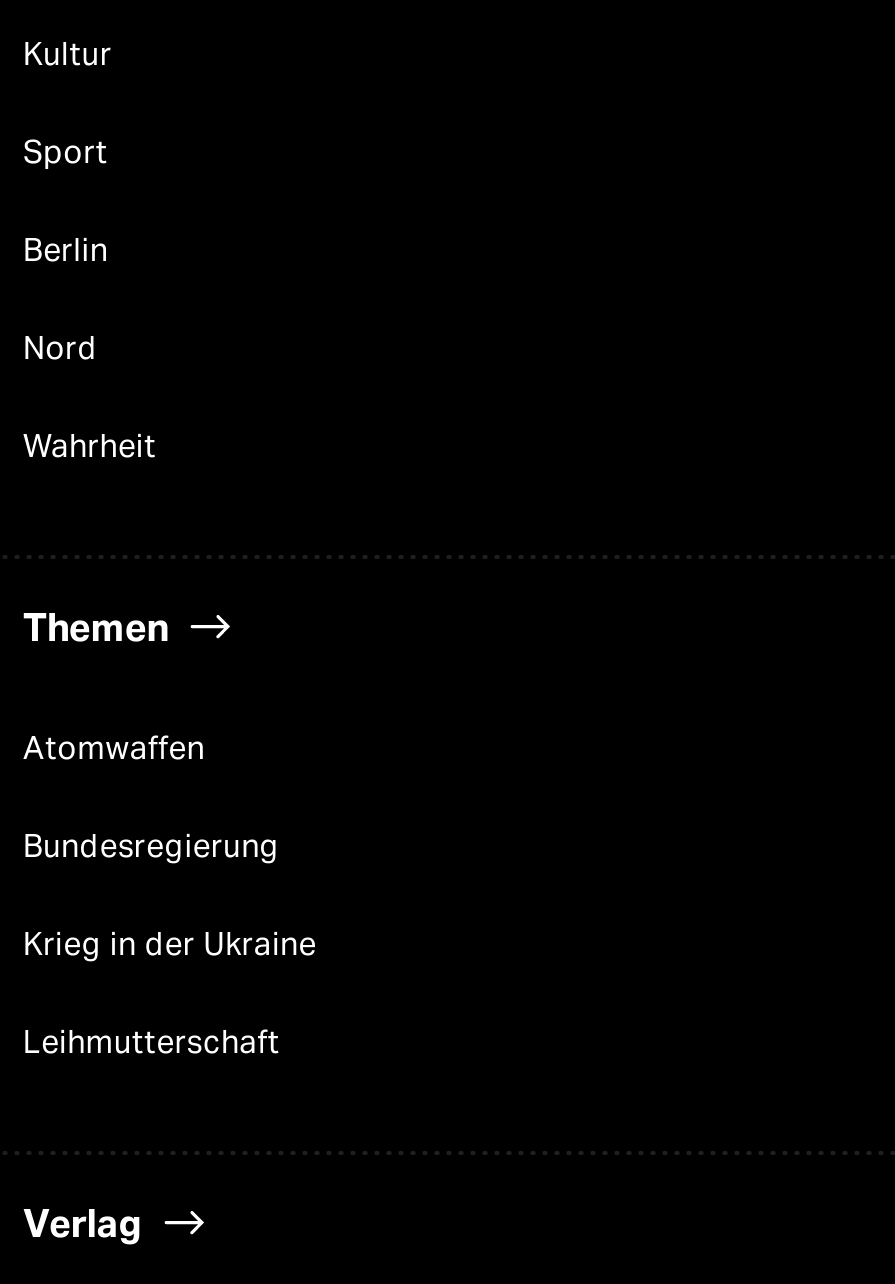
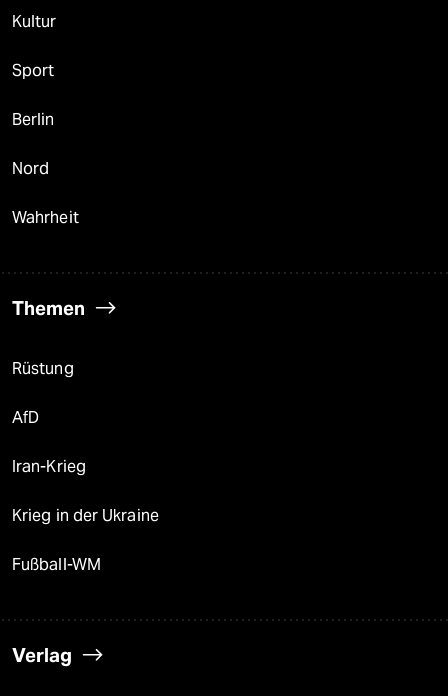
- Atomwaffen
- Bundesregierung
+ Rüstung
+ AfD
+ Iran-Krieg

- Leihmutterschaft
+ Fußball-WM
